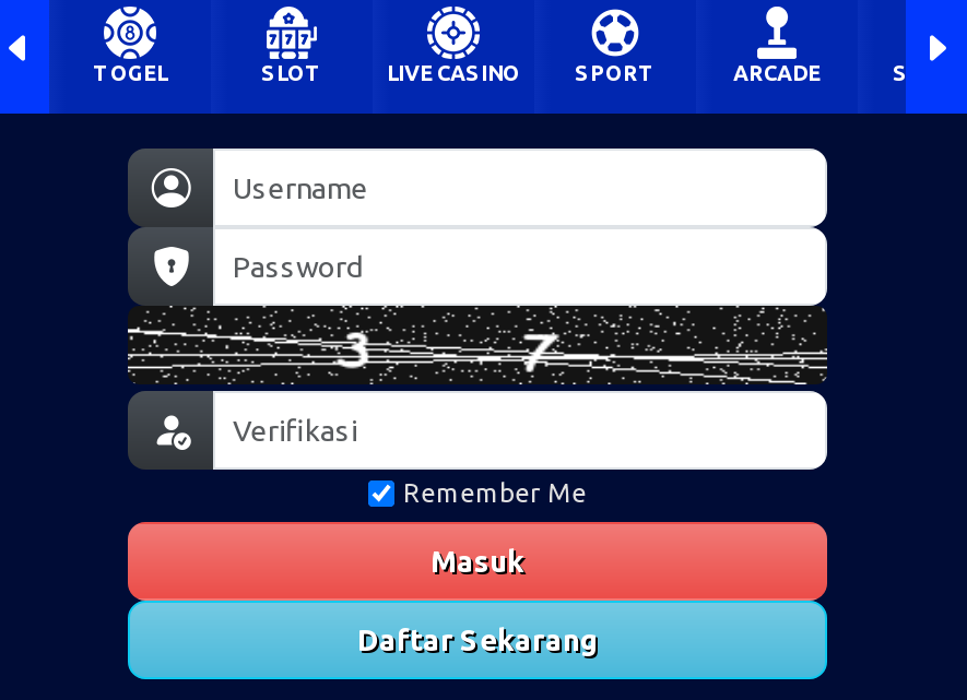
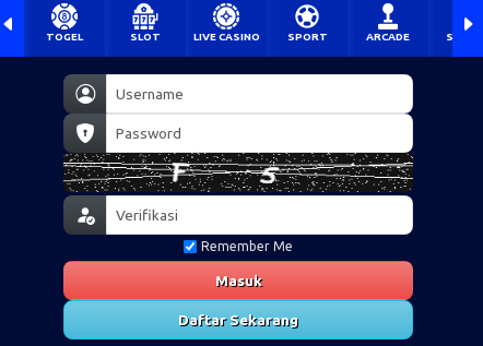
- [image]
+ [image]
